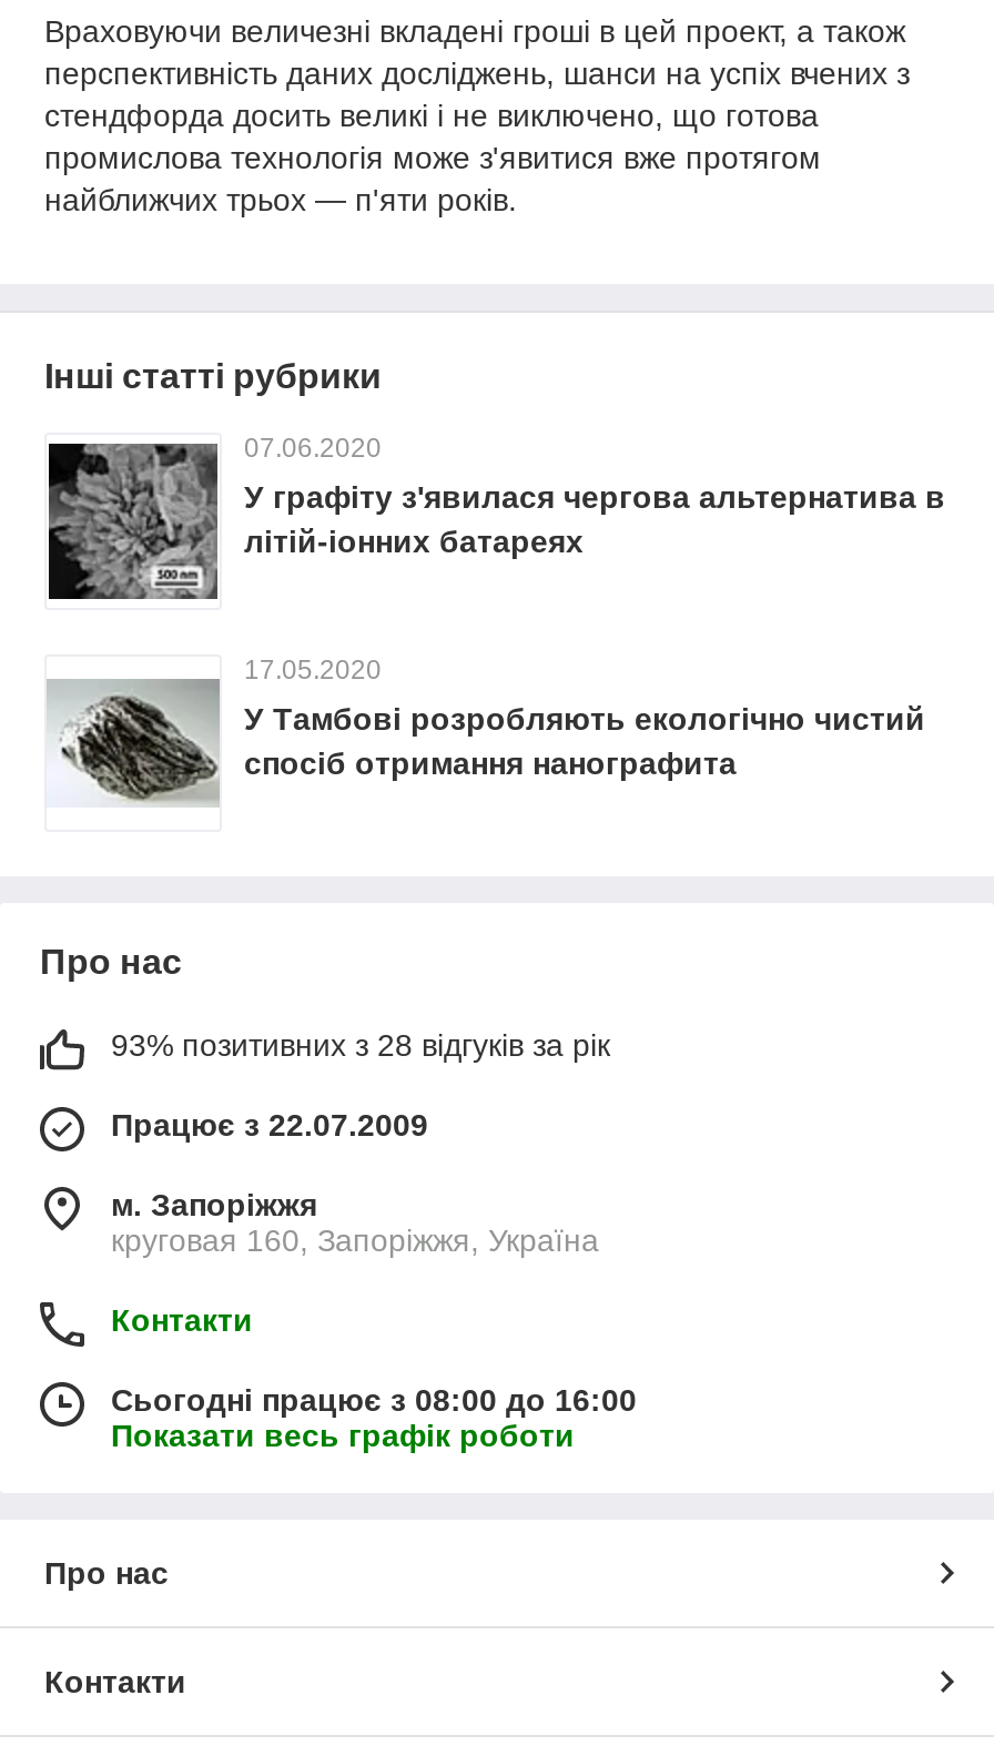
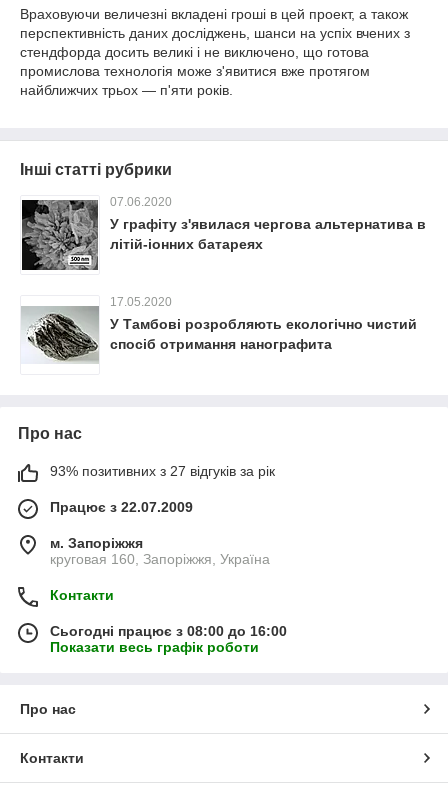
- 93% позитивних з 28 відгуків за рік
+ 93% позитивних з 27 відгуків за рік
